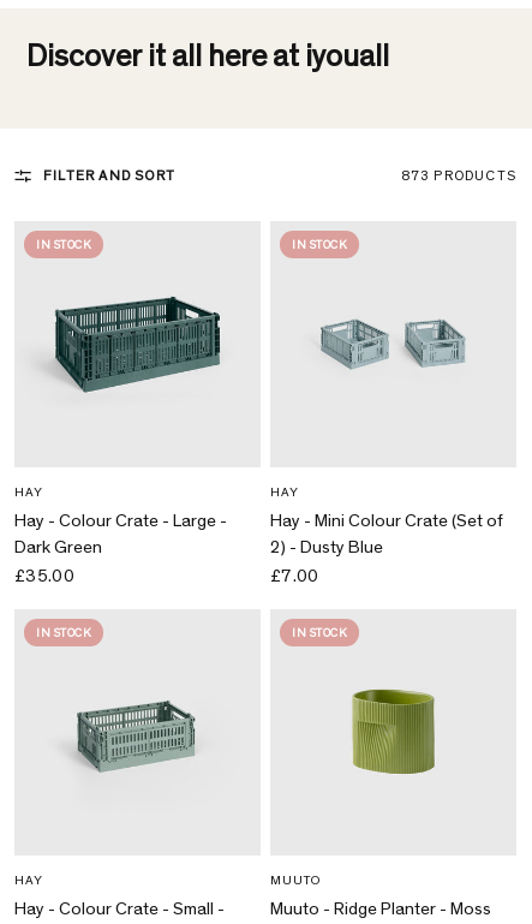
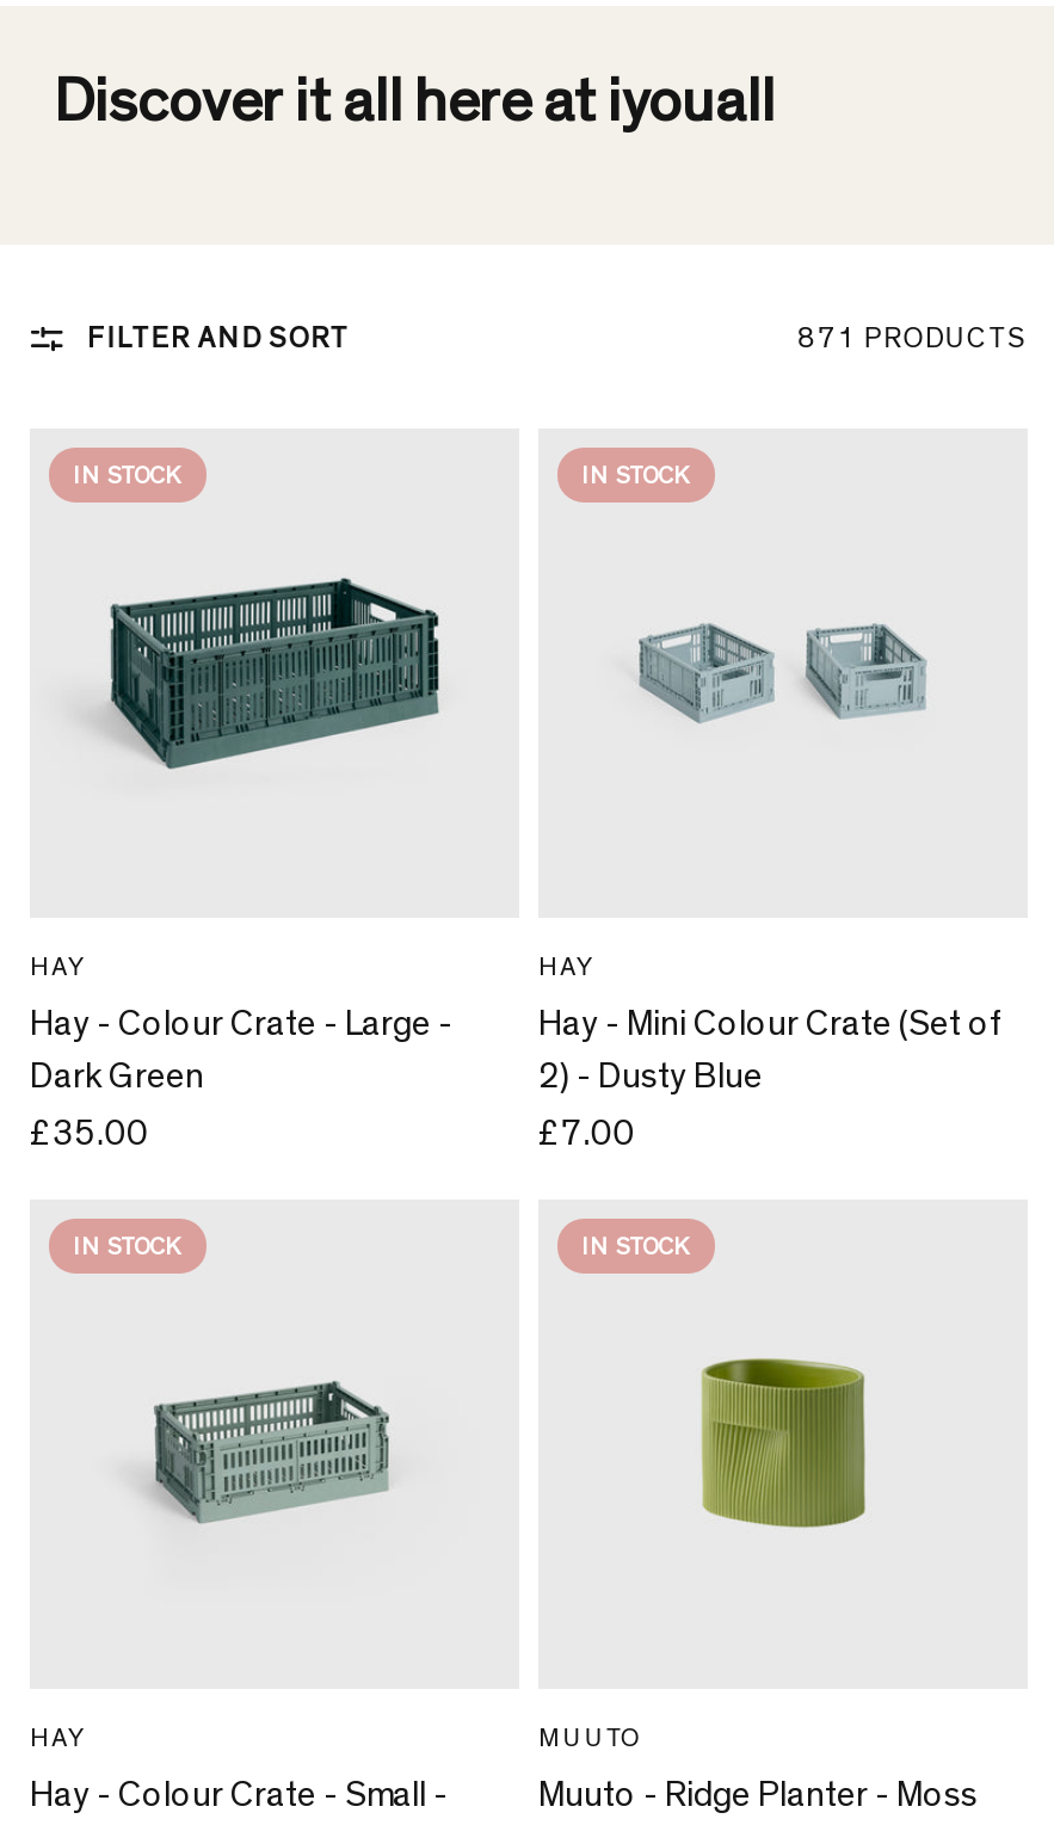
- 873 PRODUCTS
+ 871 PRODUCTS
